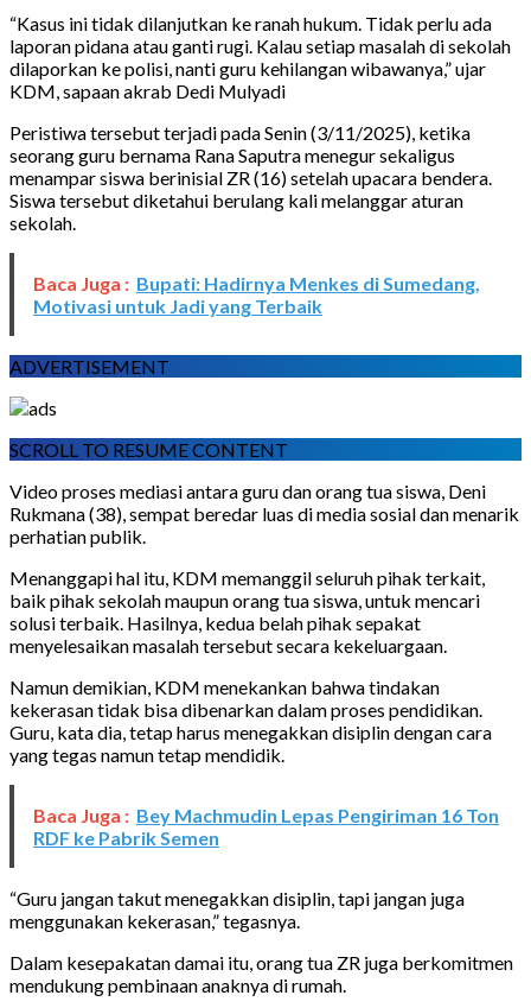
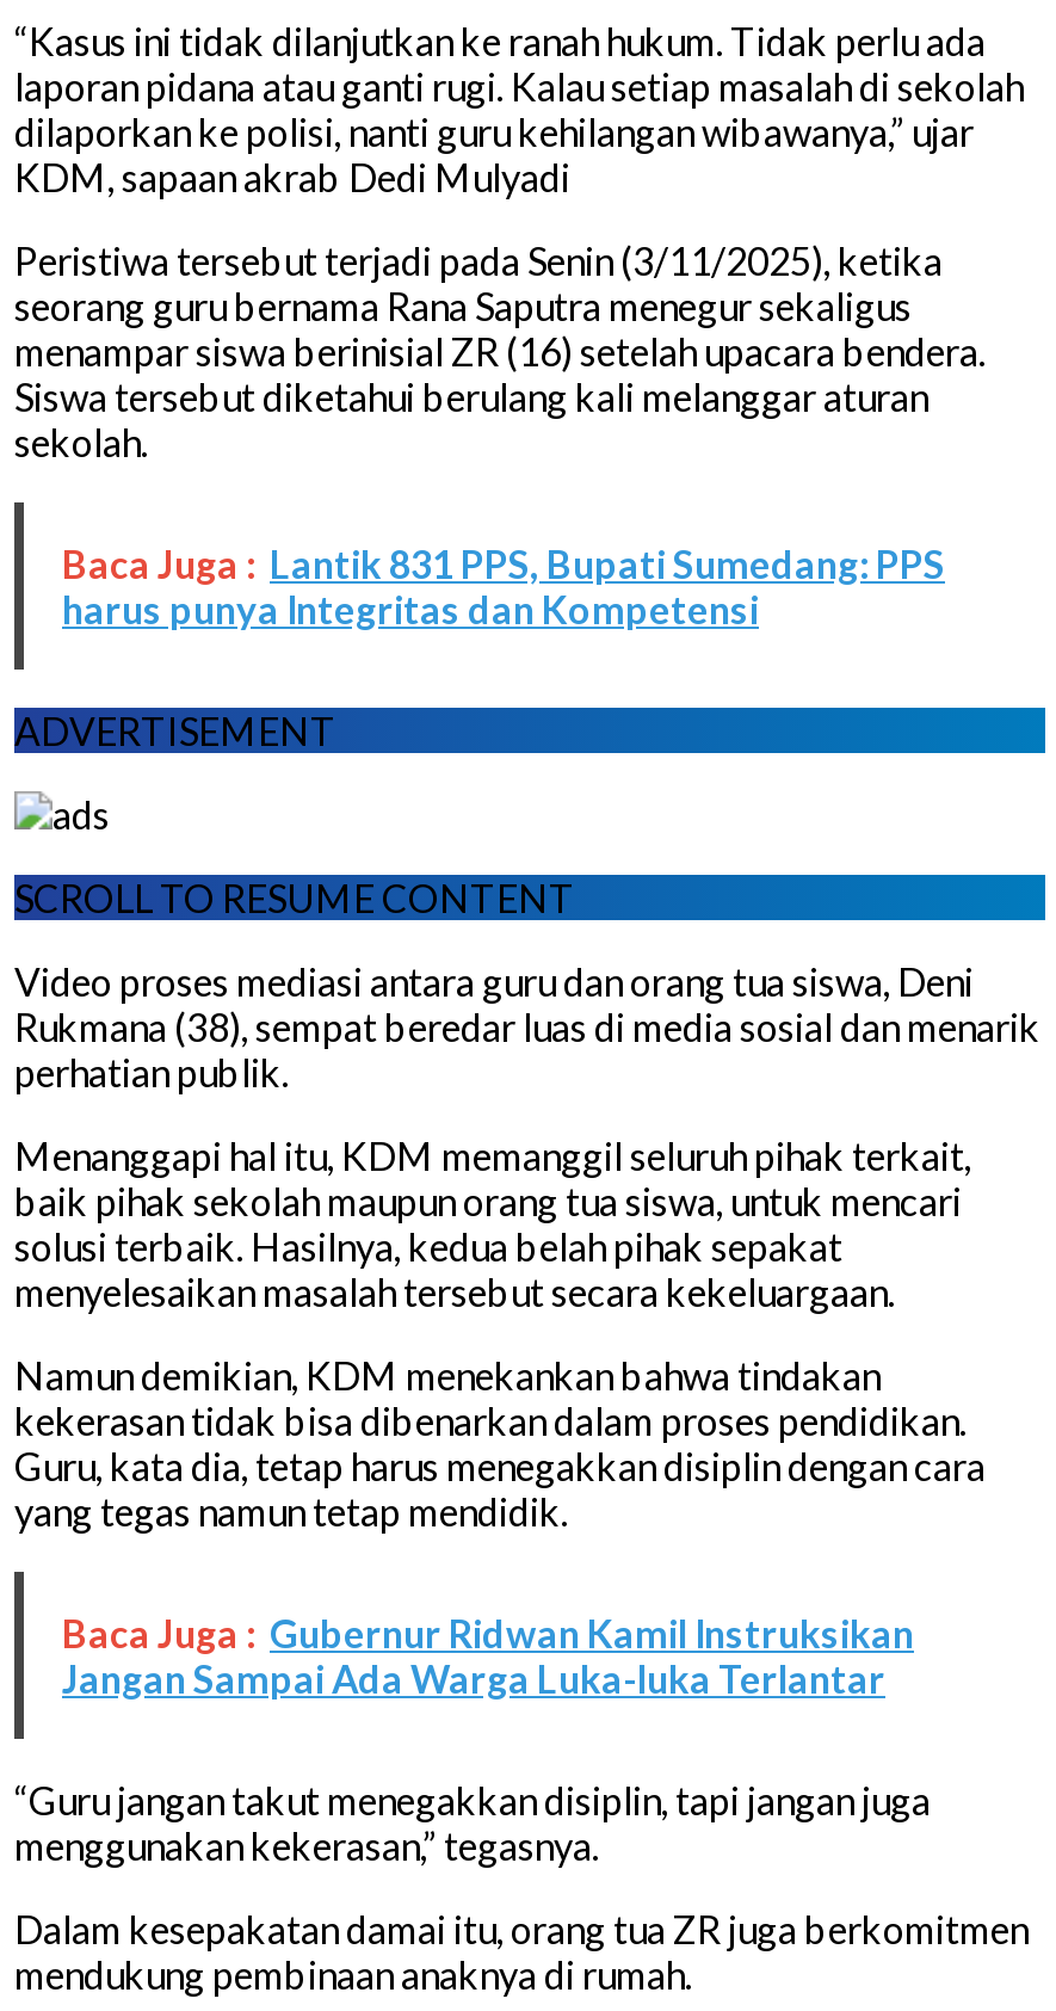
- Baca Juga : Bupati: Hadirnya Menkes di Sumedang,
- Motivasi untuk Jadi yang Terbaik
+ Baca Juga : Lantik 831 PPS, Bupati Sumedang: PPS
+ harus punya Integritas dan Kompetensi

- Baca Juga : Bey Machmudin Lepas Pengiriman 16 Ton
- RDF ke Pabrik Semen
+ Baca Juga : Gubernur Ridwan Kamil Instruksikan
+ Jangan Sampai Ada Warga Luka-luka Terlantar
